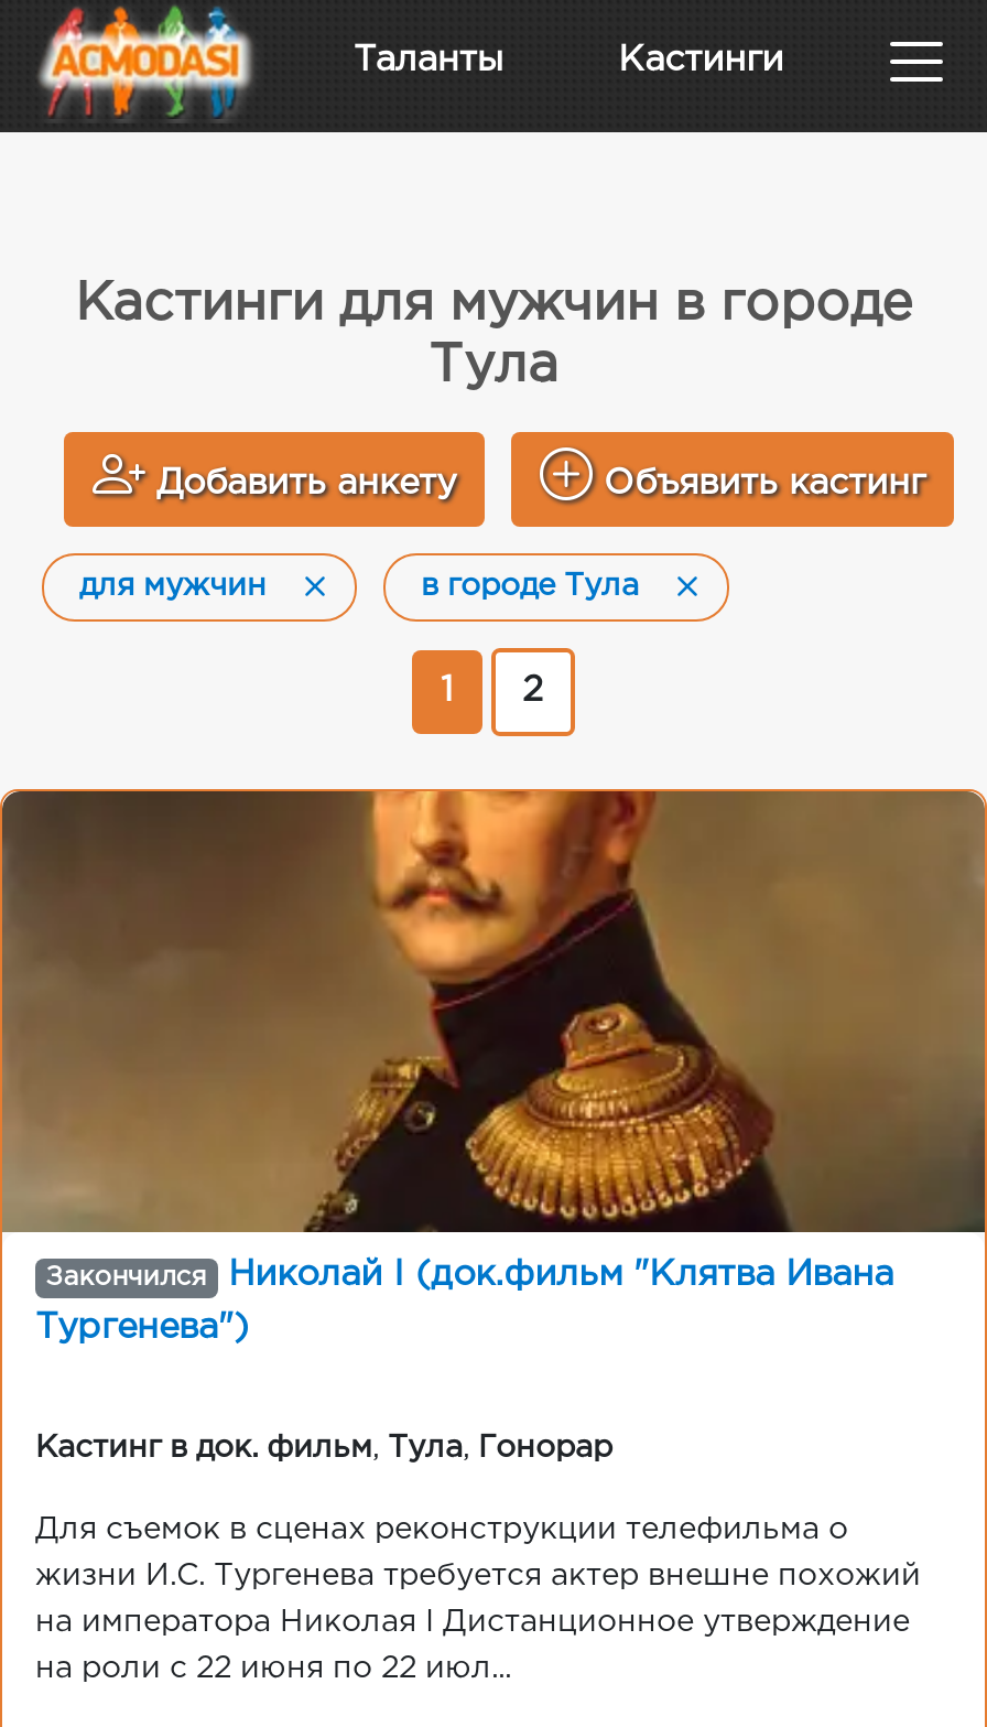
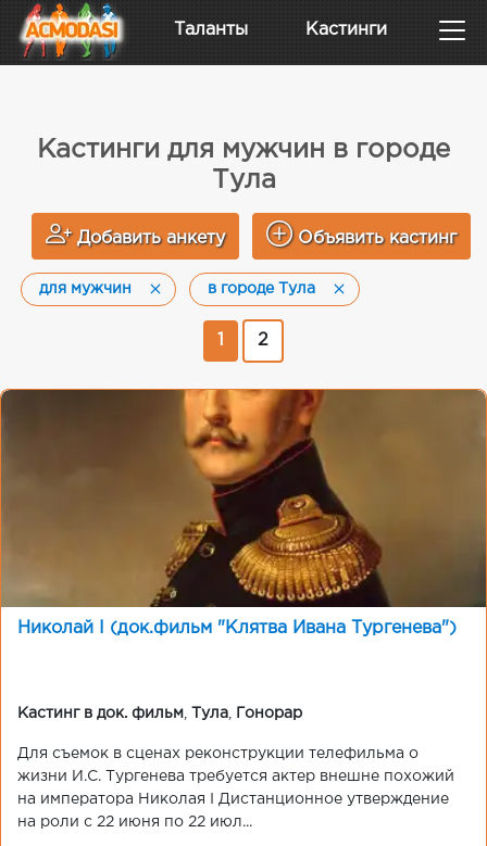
- Закончился
- Николай I (док.фильм "Клятва Ивана
- Тургенева")
+ Николай I (док.фильм "Клятва Ивана Тургенева")
